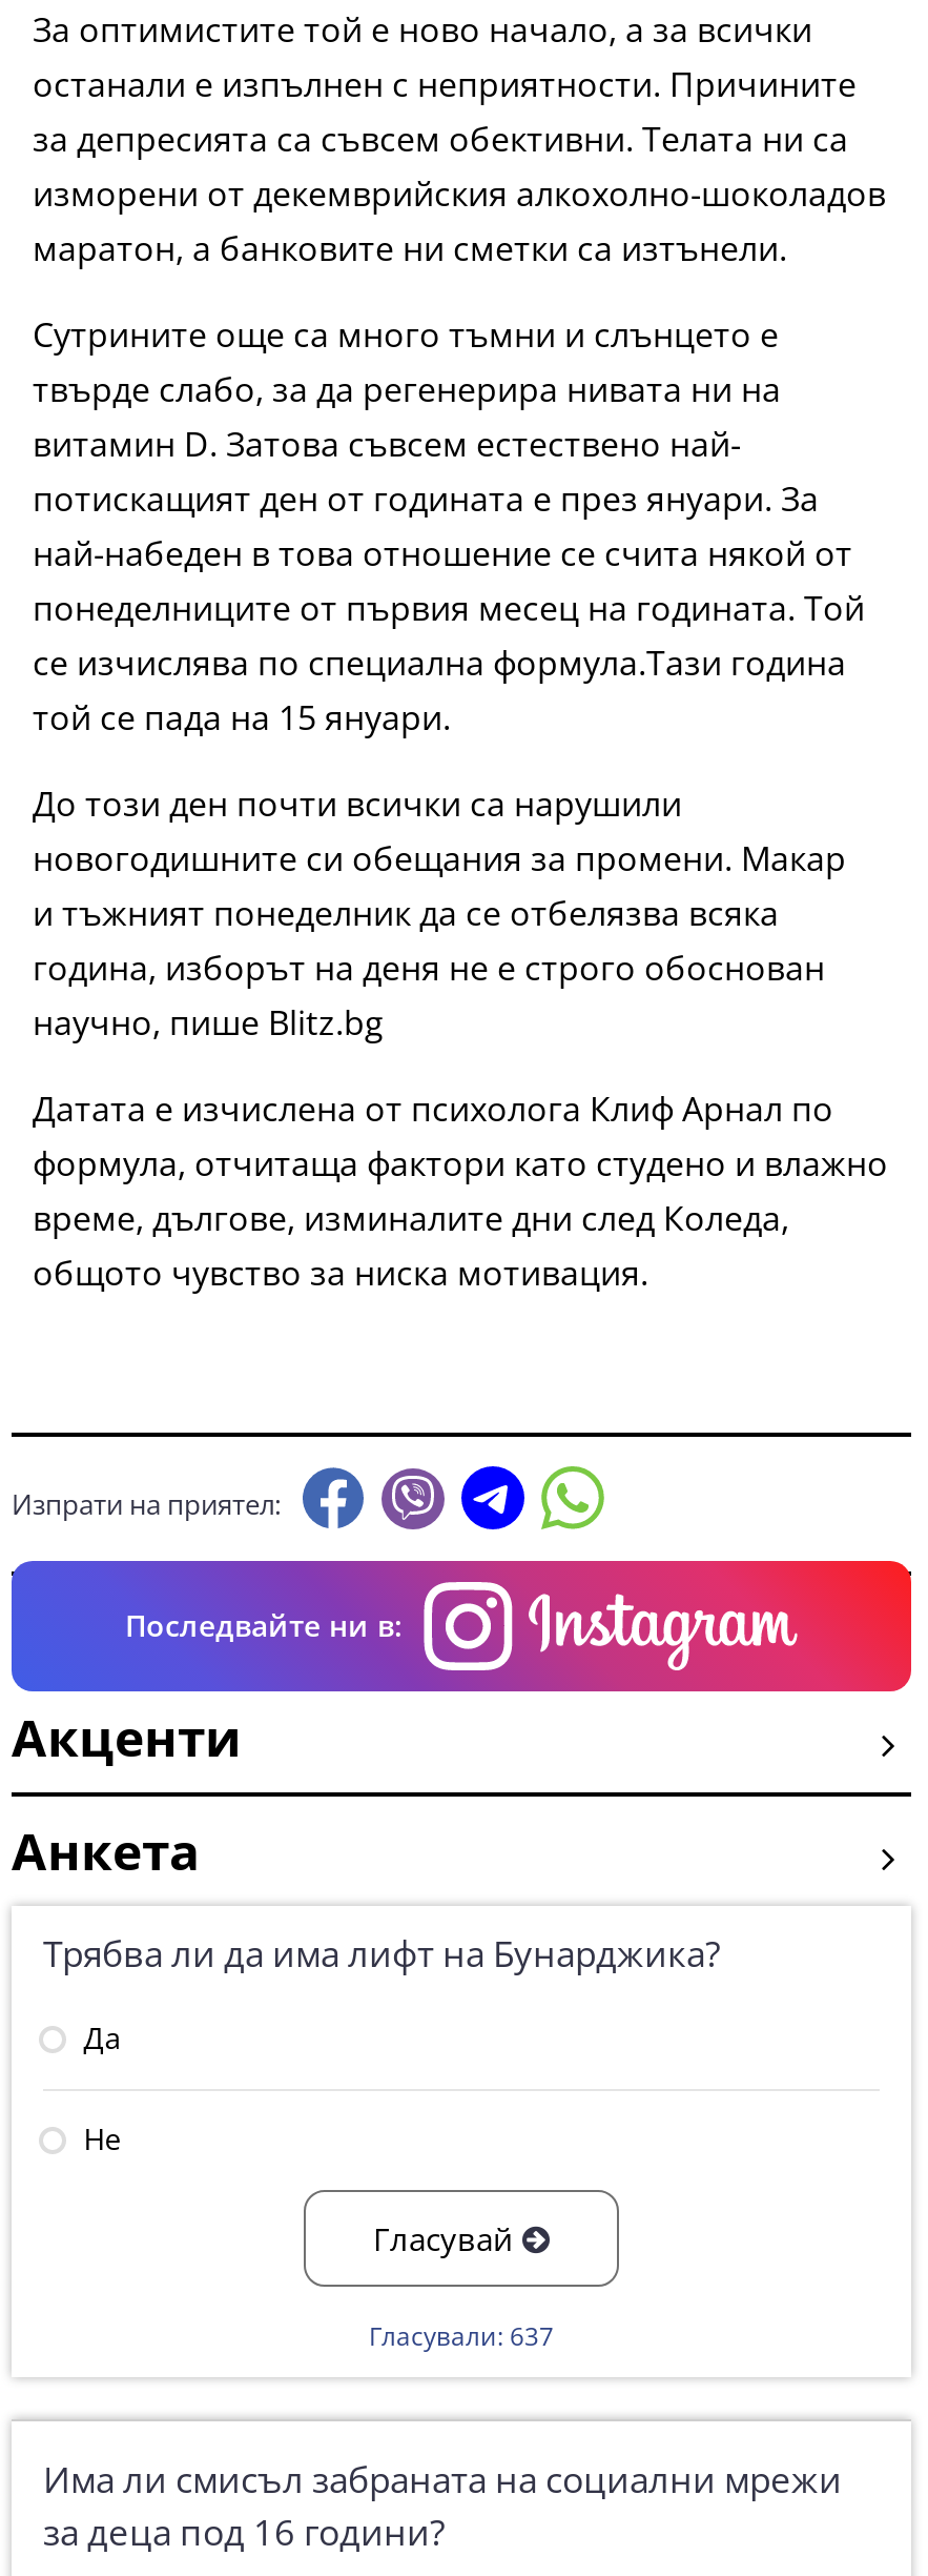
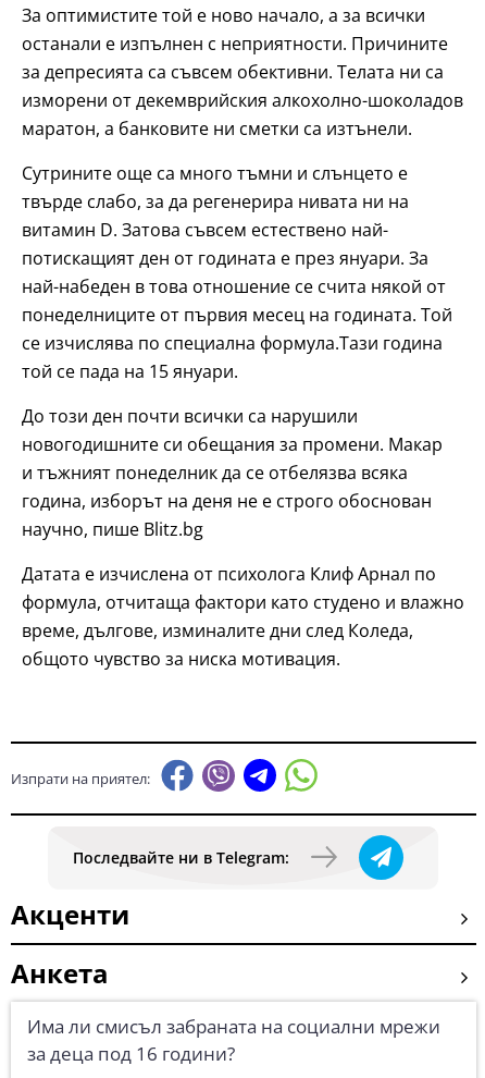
- Последвайте ни в:
+ Последвайте ни в Telegram:

- Трябва ли да има лифт на Бунарджика?
- Да
- Не
- Гласувай
- Гласували: 637
